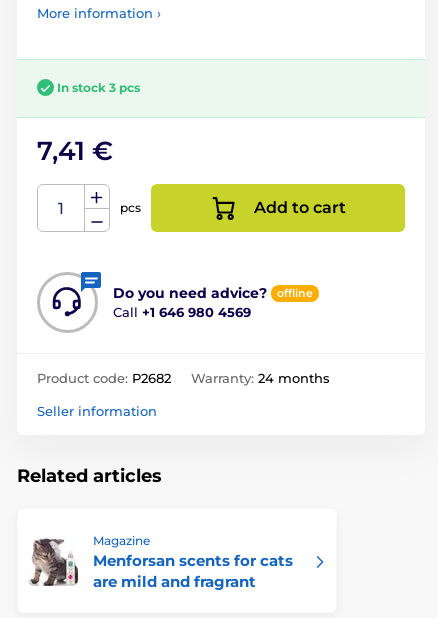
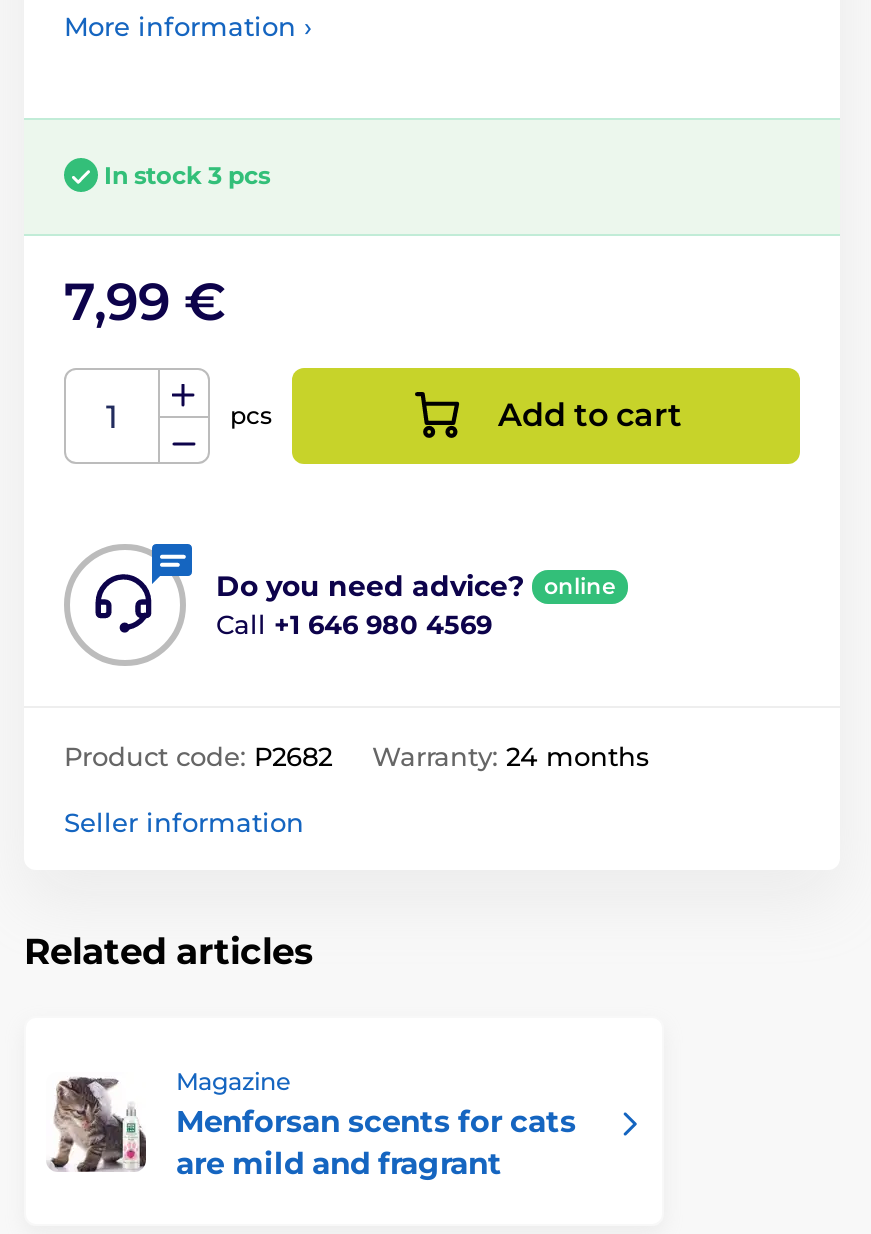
- 7,41 €
+ 7,99 €

- offline
+ online
